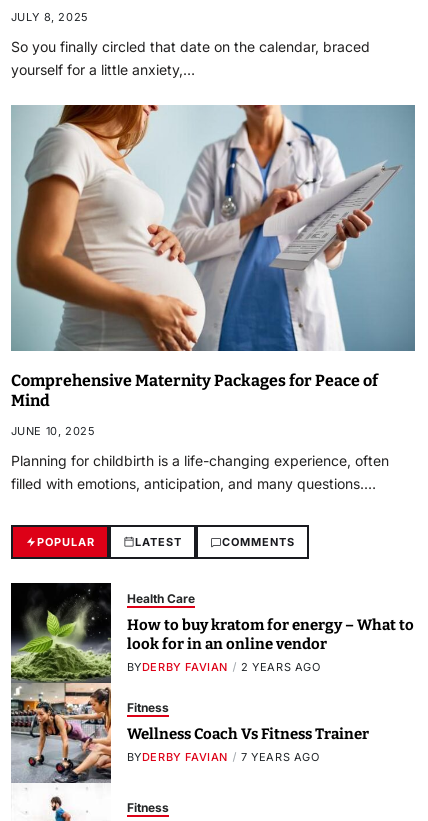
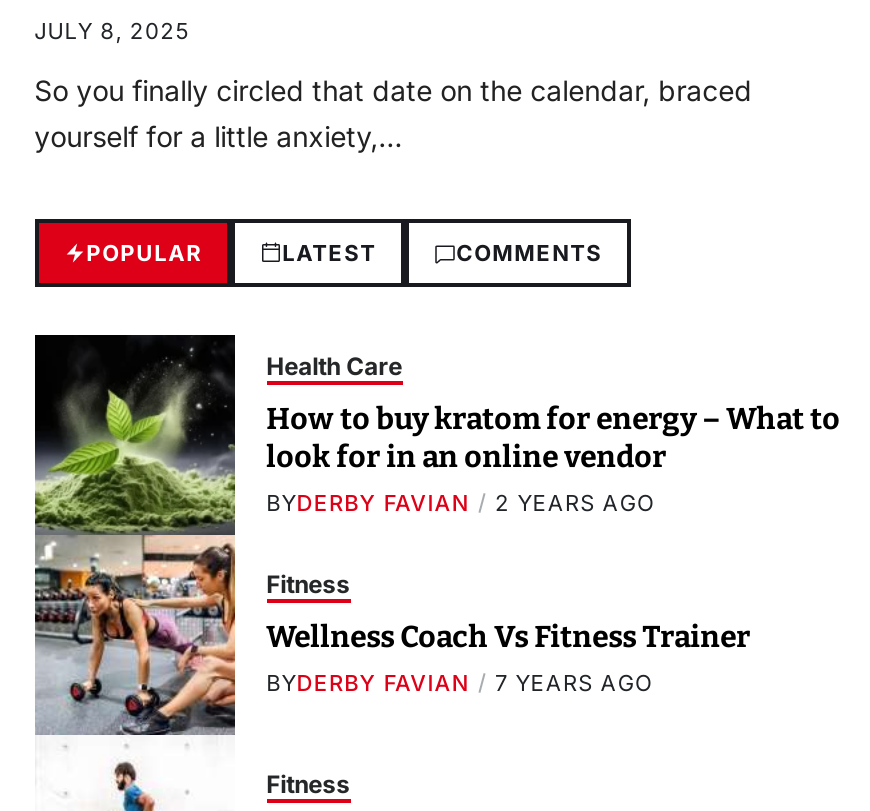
- [image]
- Comprehensive Maternity Packages for Peace of
- Mind
- JUNE 10, 2025
- Planning for childbirth is a life-changing experience, often
- filled with emotions, anticipation, and many questions.…
